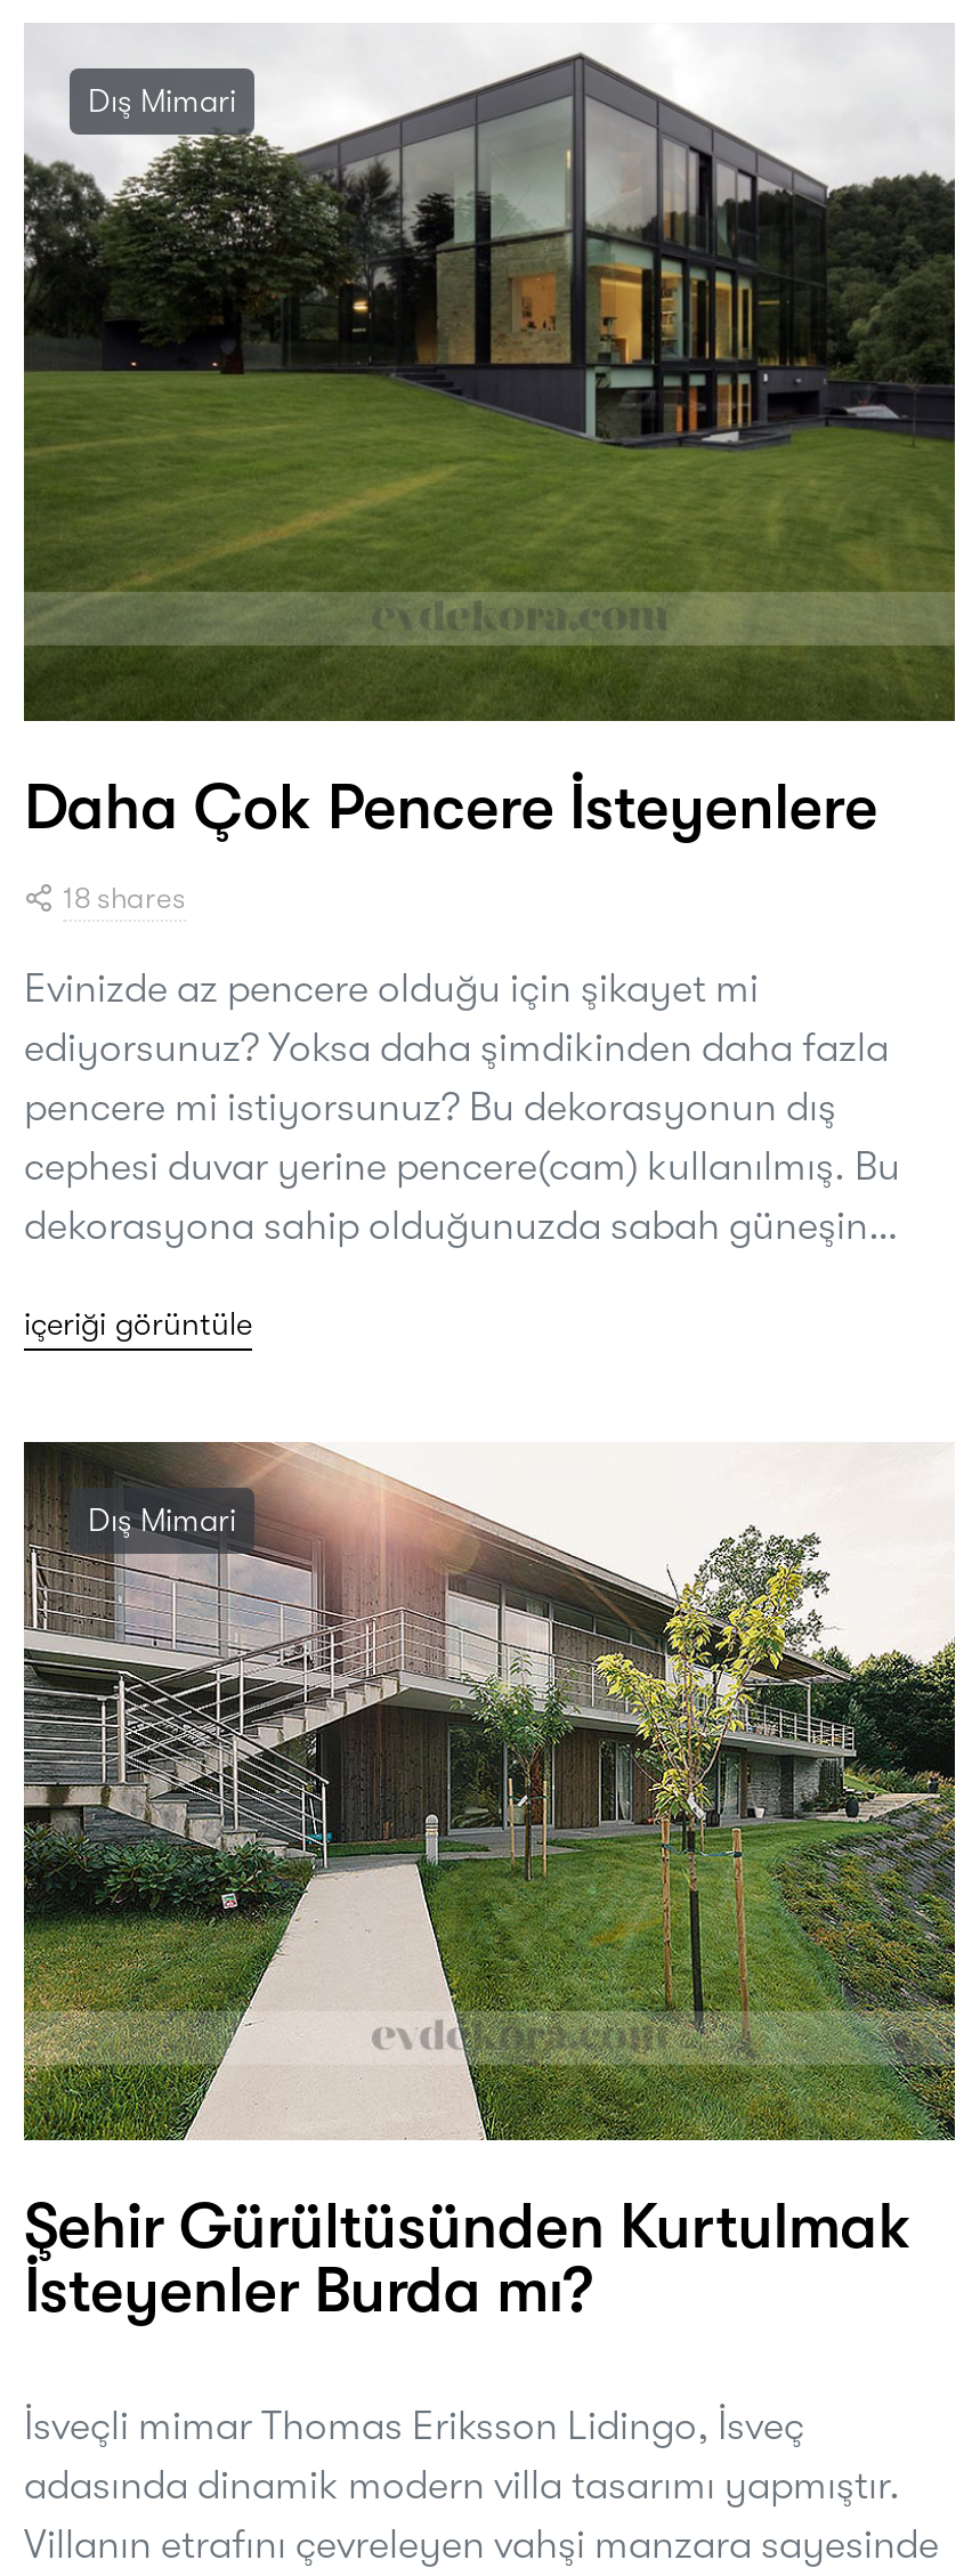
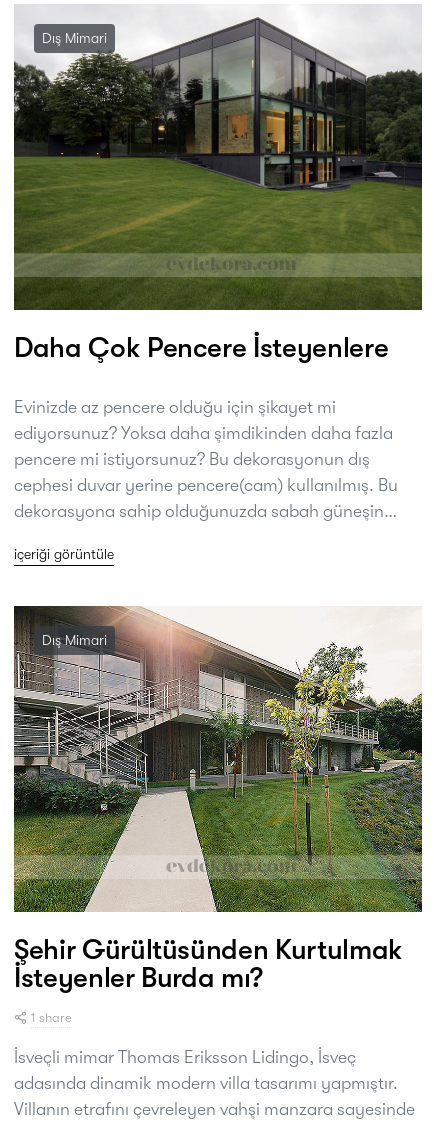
- 18 shares

moved up: [image] | Evinizde az pencere olduğu için şikayet mi | ediyorsunuz? Yoksa daha şimdikinden daha fazla | ... | Şehir Gürültüsünden Kurtulmak | İsteyenler Burda mı?

+ 1 share
